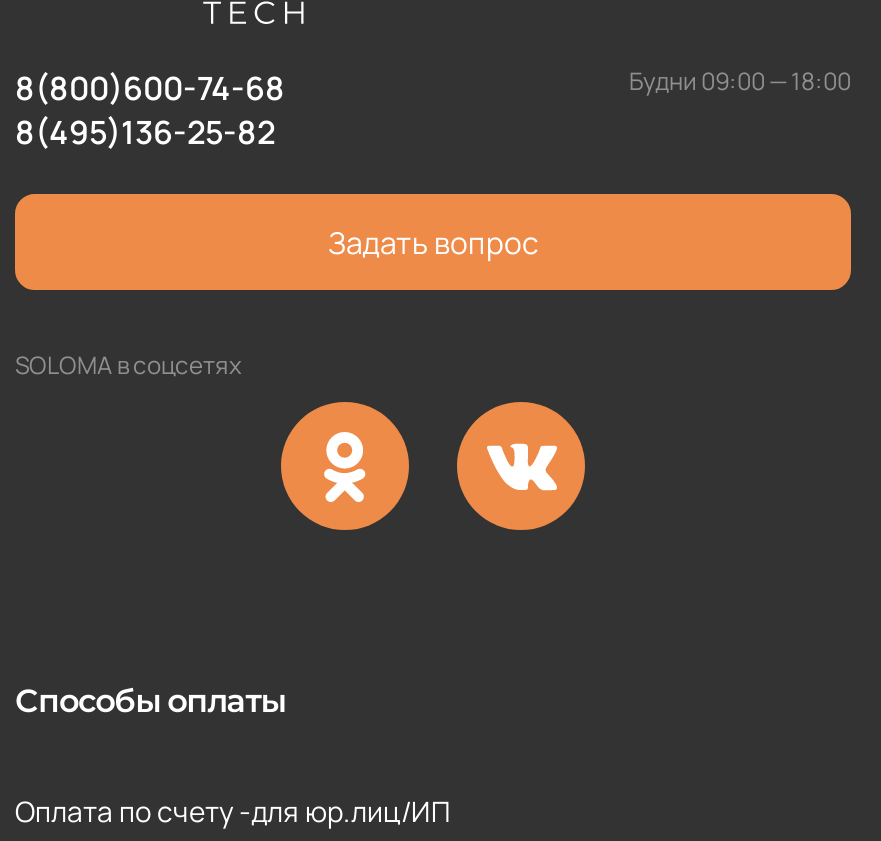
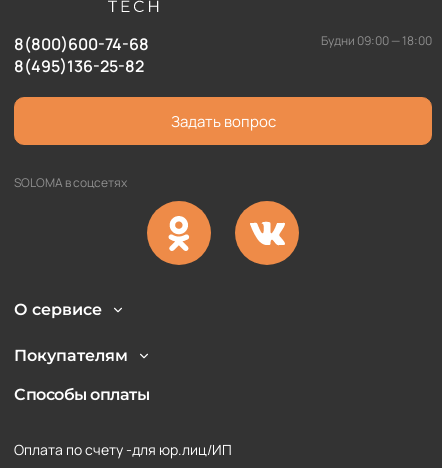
+ О сервисе
+ Покупателям
